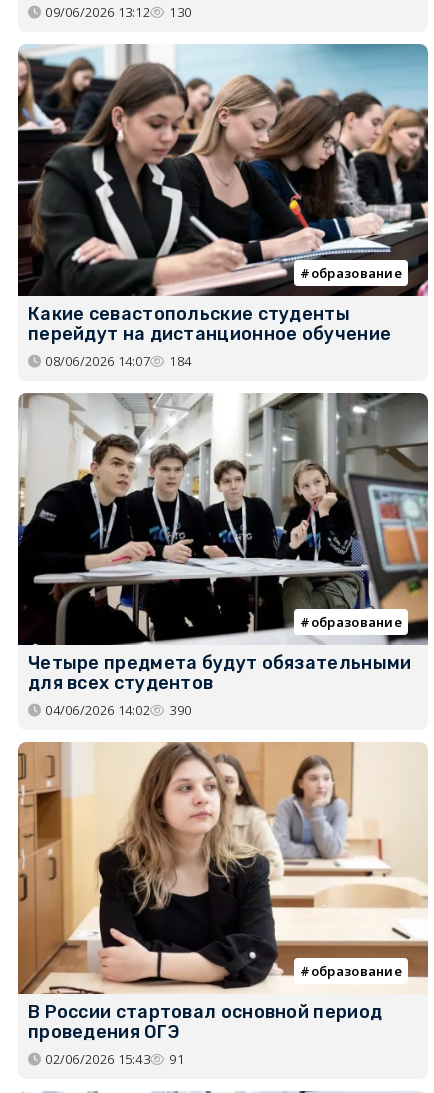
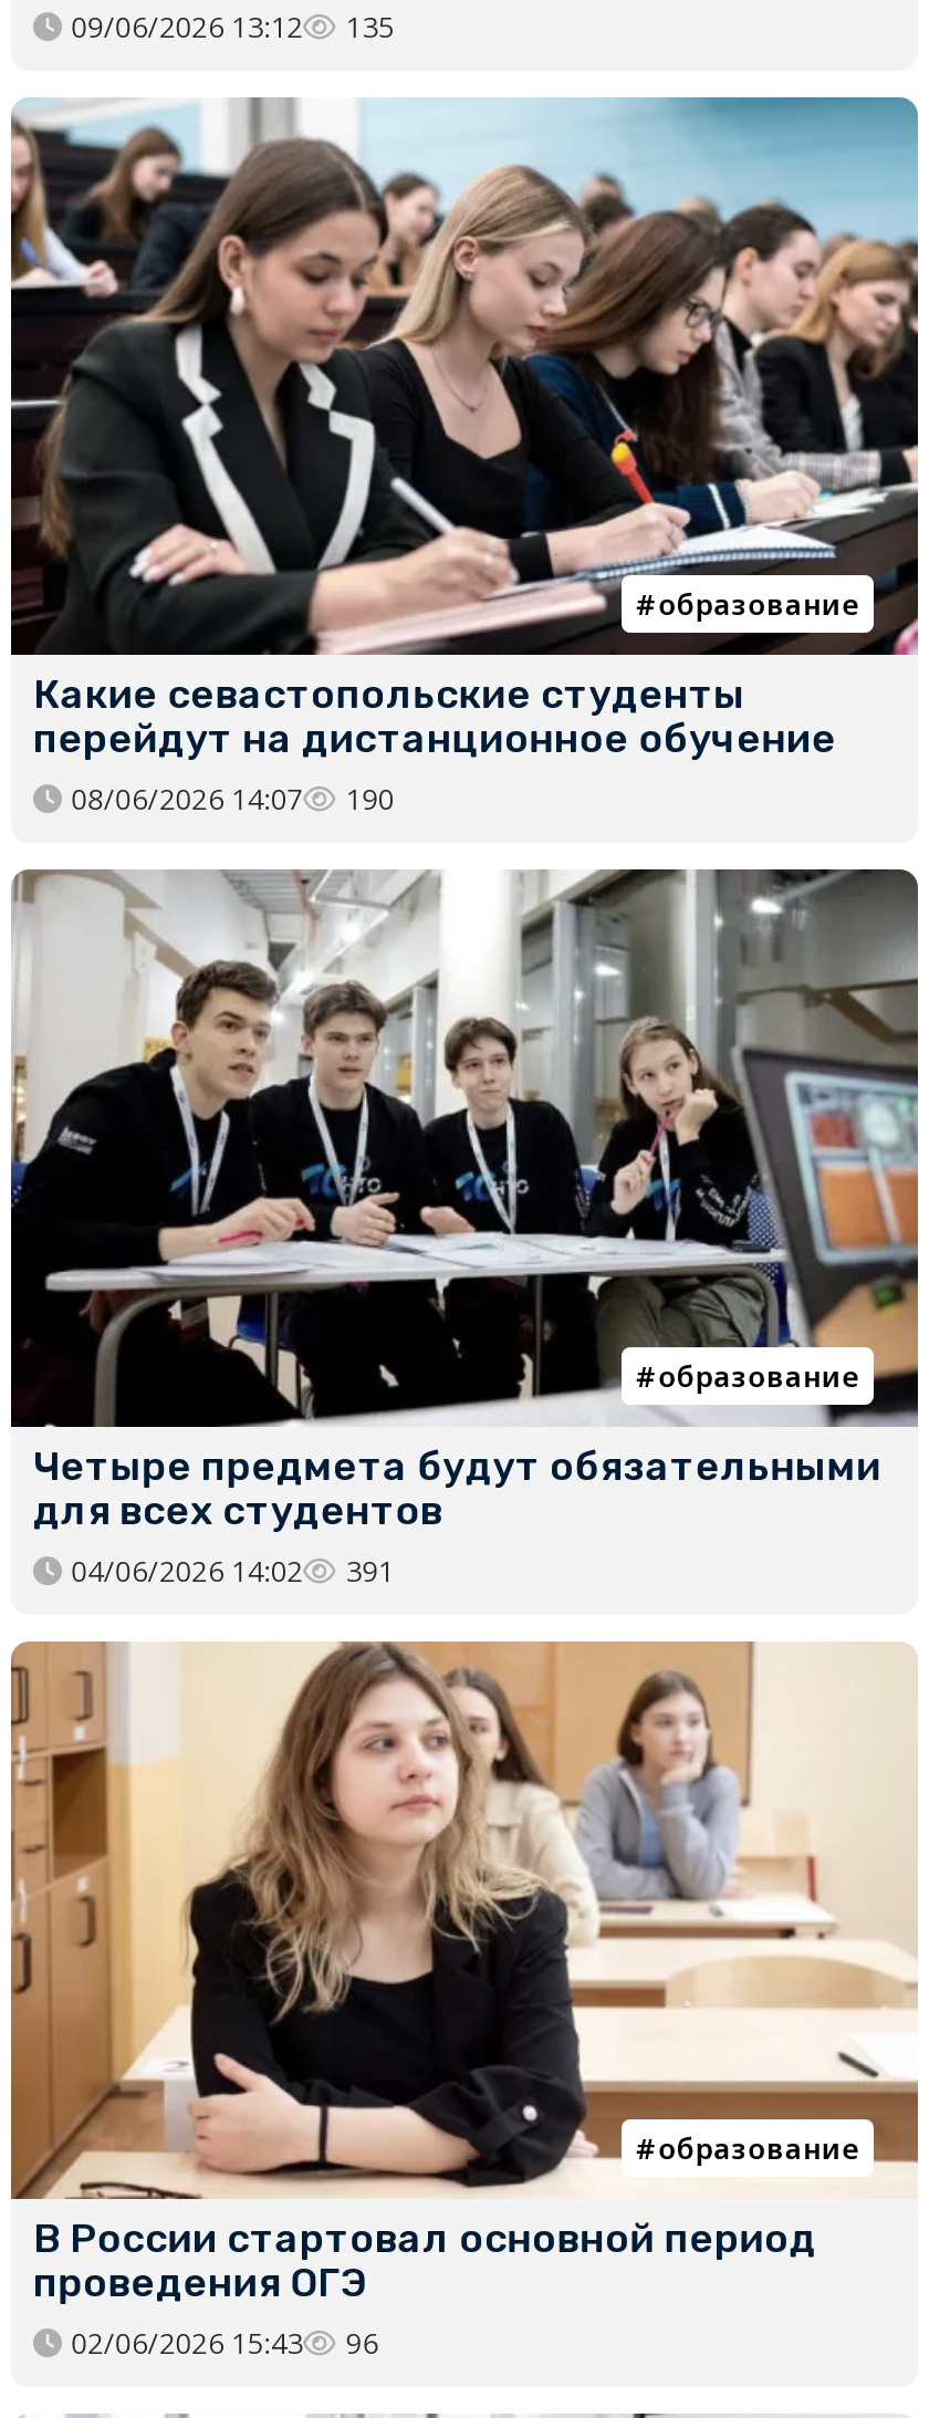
- 09/06/2026 13:12 130
+ 09/06/2026 13:12 135

- 08/06/2026 14:07 184
+ 08/06/2026 14:07 190

- 04/06/2026 14:02 390
+ 04/06/2026 14:02 391

- 02/06/2026 15:43 91
+ 02/06/2026 15:43 96
